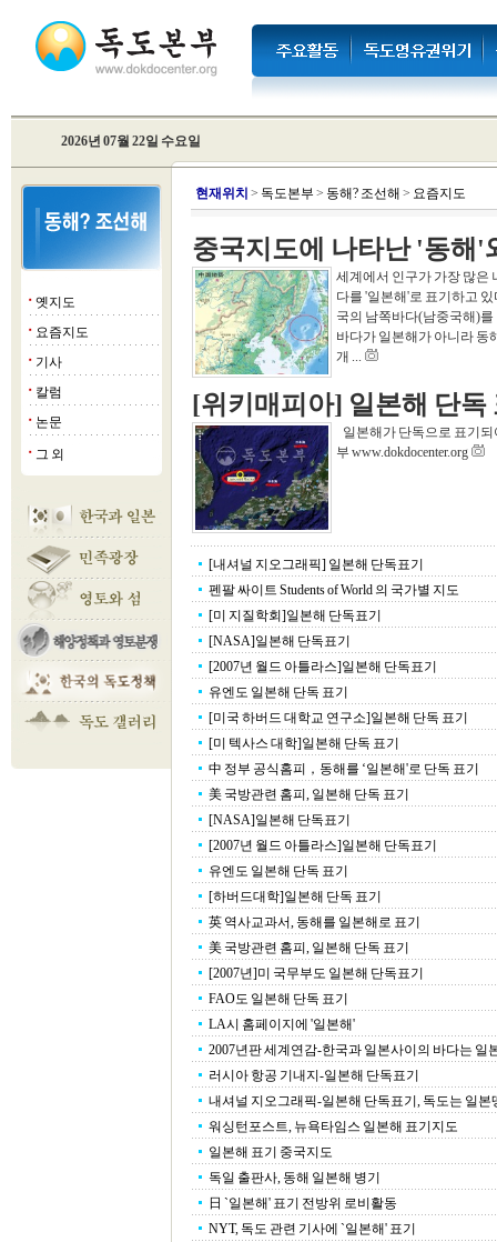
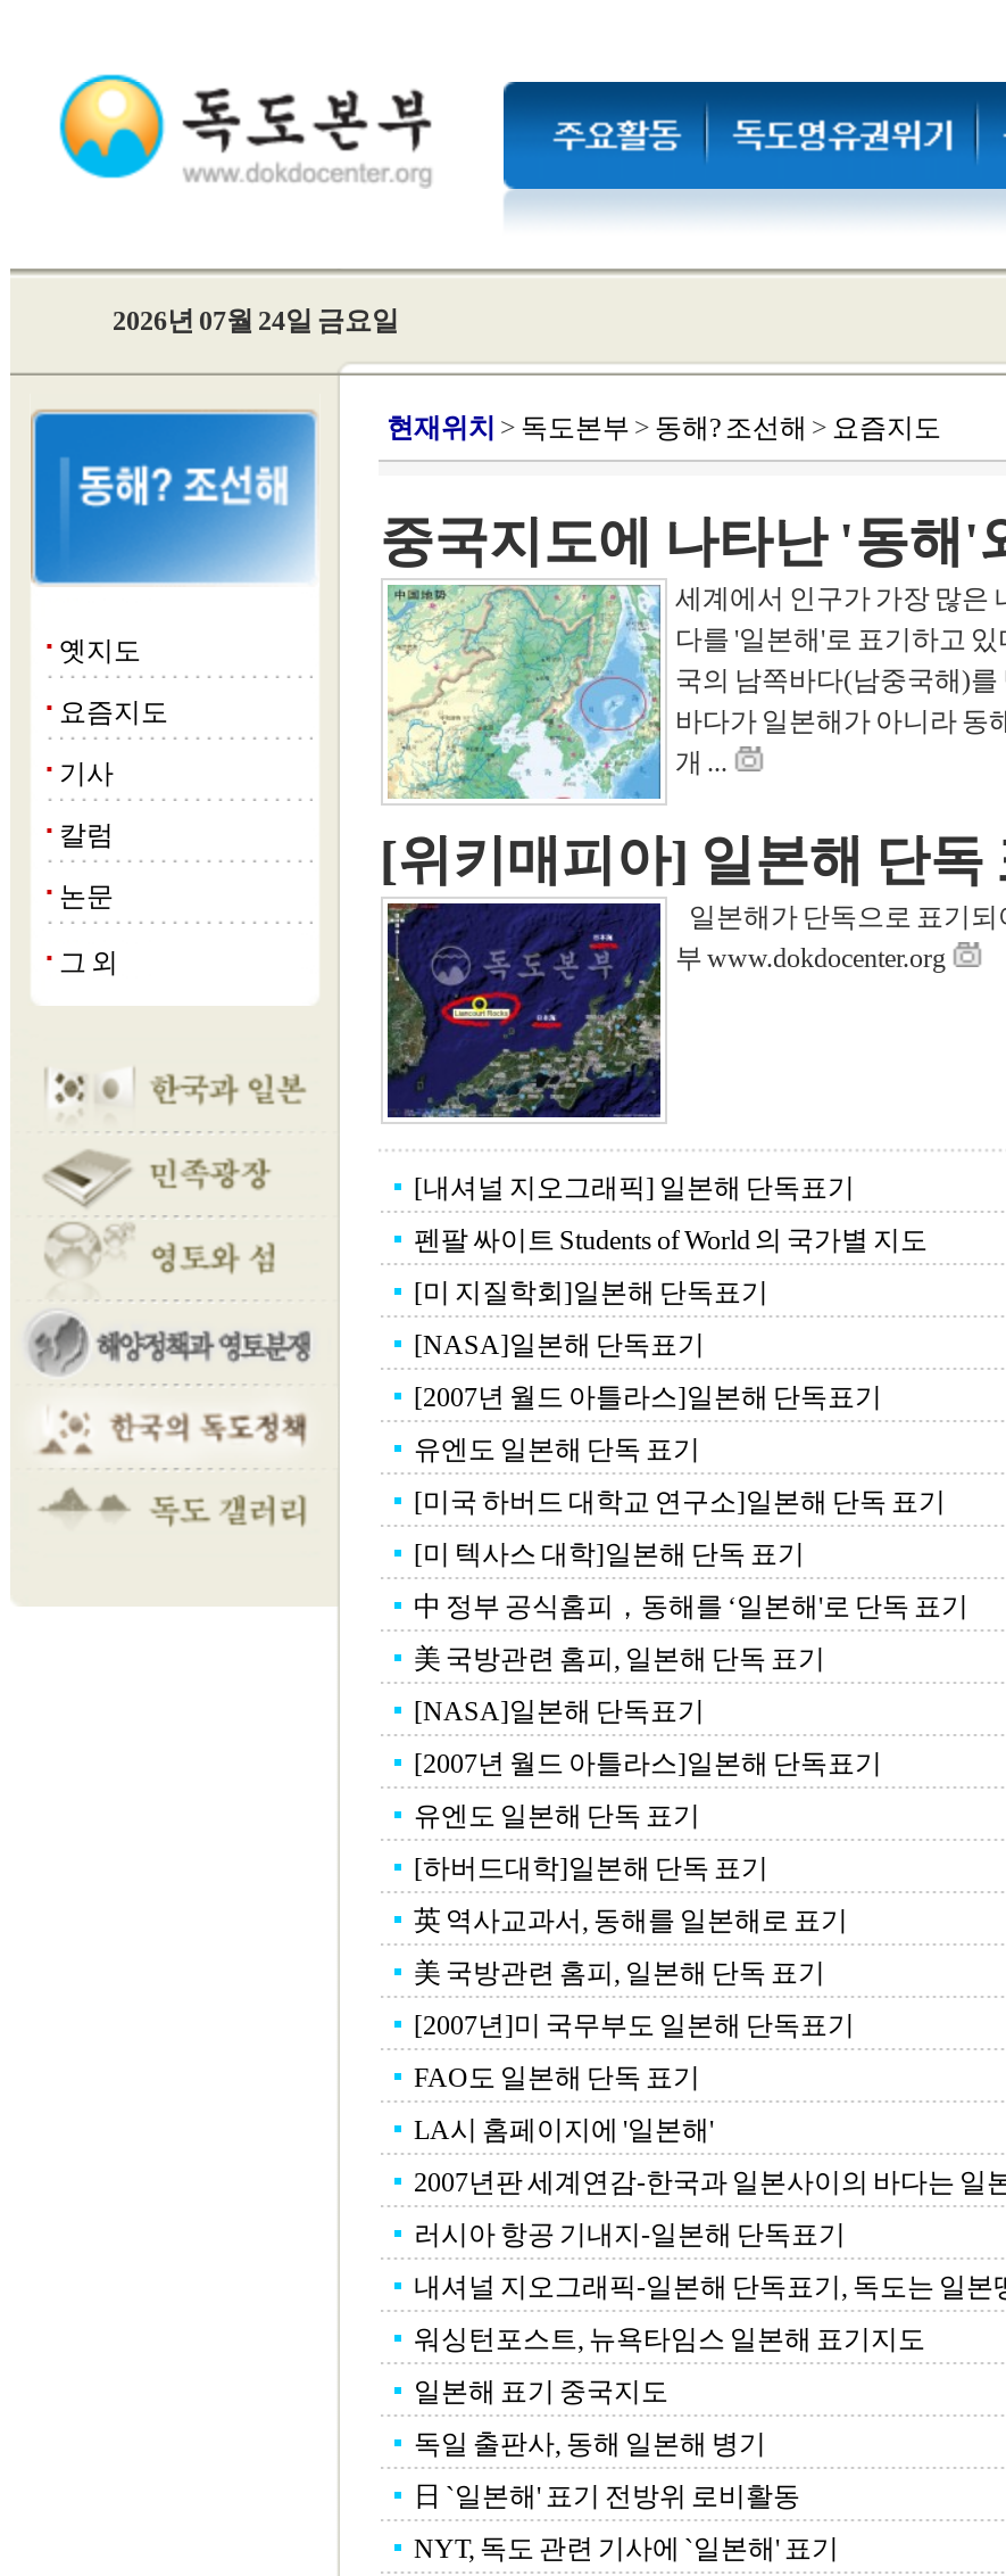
- 2026년 07월 22일 수요일
+ 2026년 07월 24일 금요일
